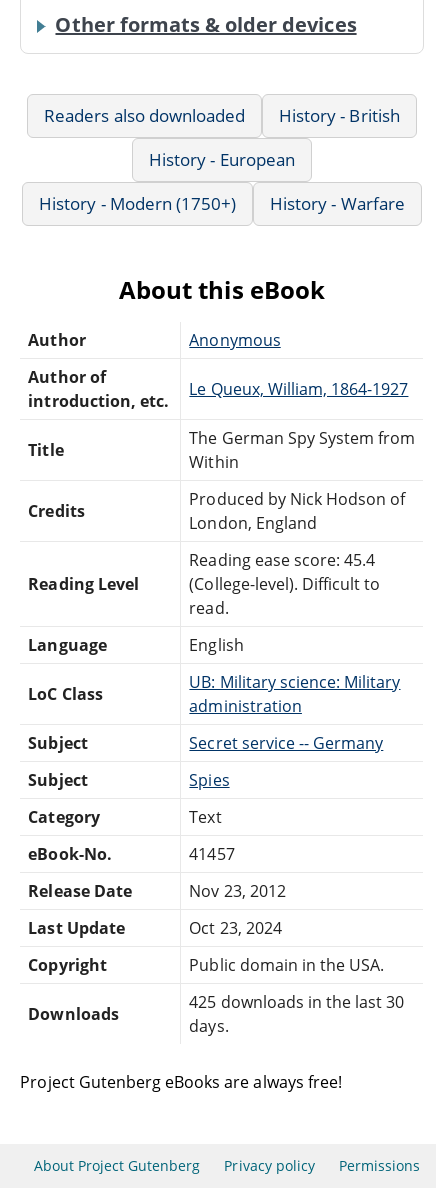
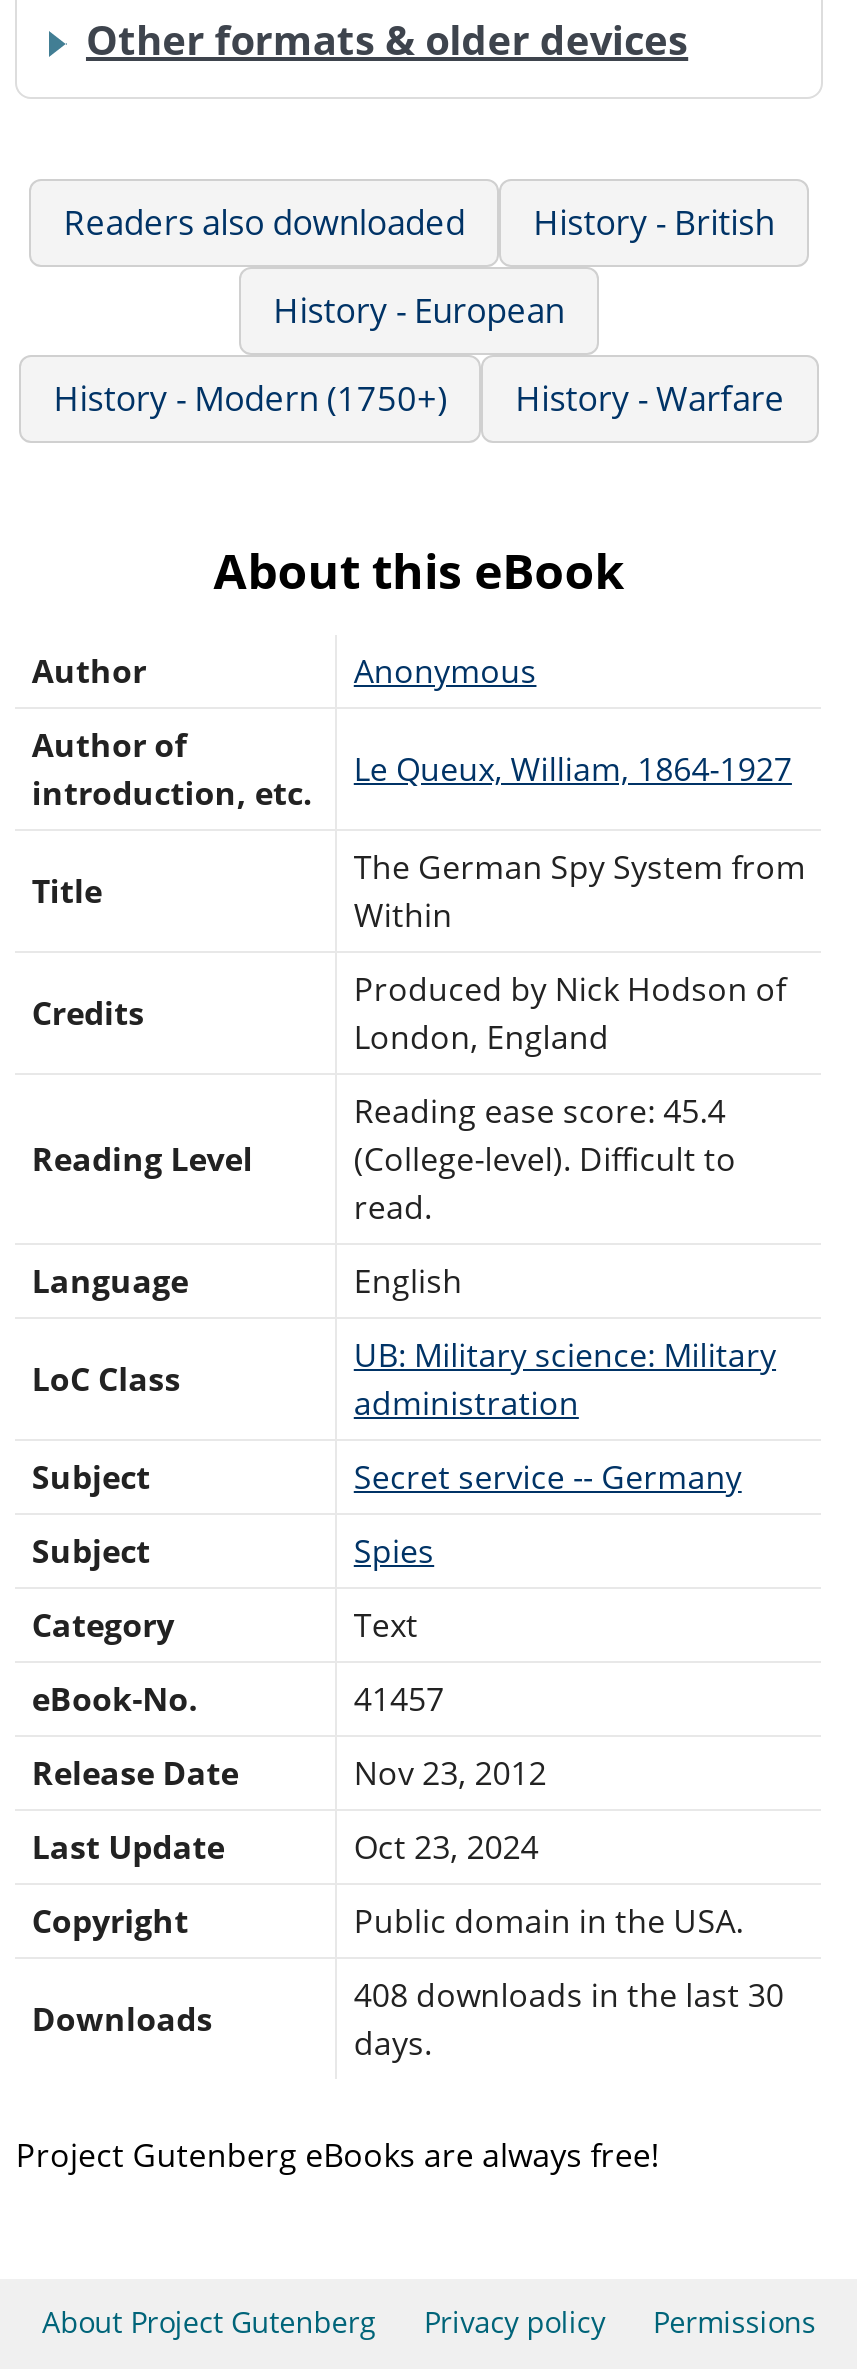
- 425 downloads in the last 30
+ 408 downloads in the last 30
